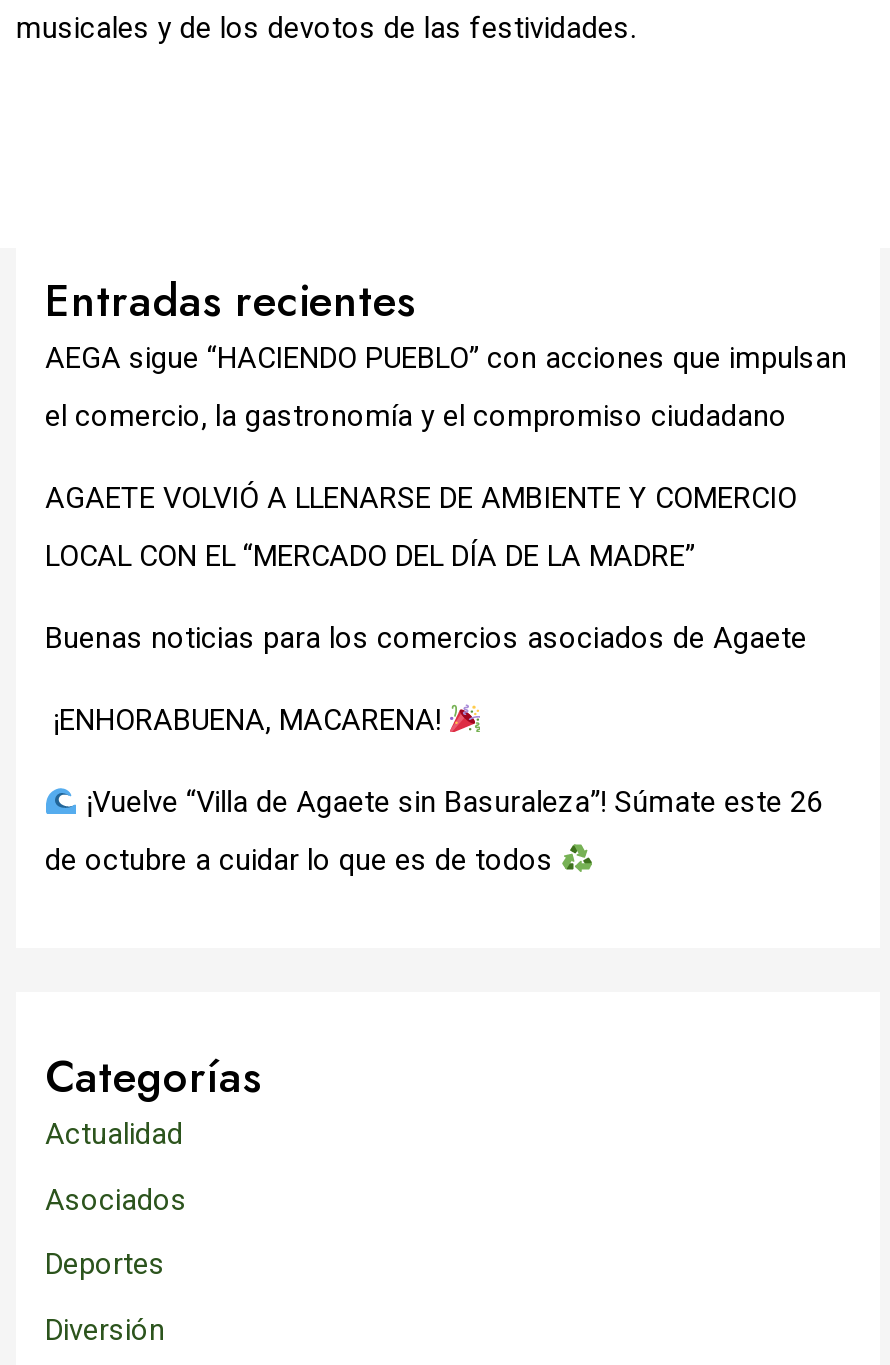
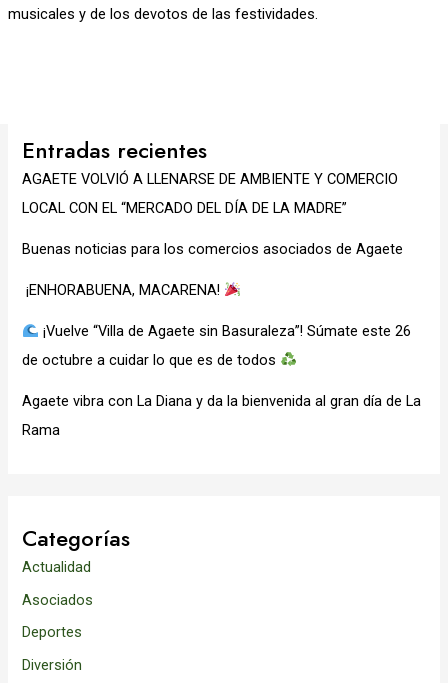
- AEGA sigue “HACIENDO PUEBLO” con acciones que impulsan
- el comercio, la gastronomía y el compromiso ciudadano

moved up: AGAETE VOLVIÓ A LLENARSE DE AMBIENTE Y COMERCIO | LOCAL CON EL “MERCADO DEL DÍA DE LA MADRE” | Buenas noticias para los comercios asociados de Agaete | ¡ENHORABUENA, MACARENA! | ¡Vuelve “Villa de Agaete sin Basuraleza”! Súmate este 26 | de octubre a cuidar lo que es de todos

+ Agaete vibra con La Diana y da la bienvenida al gran día de La
+ Rama
